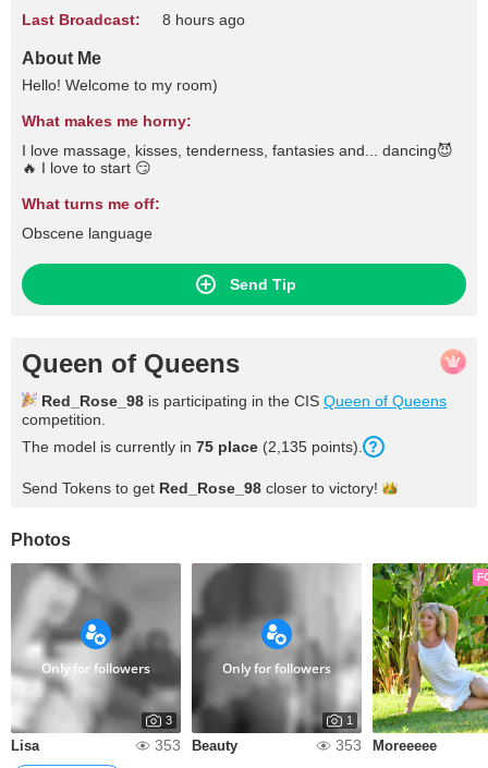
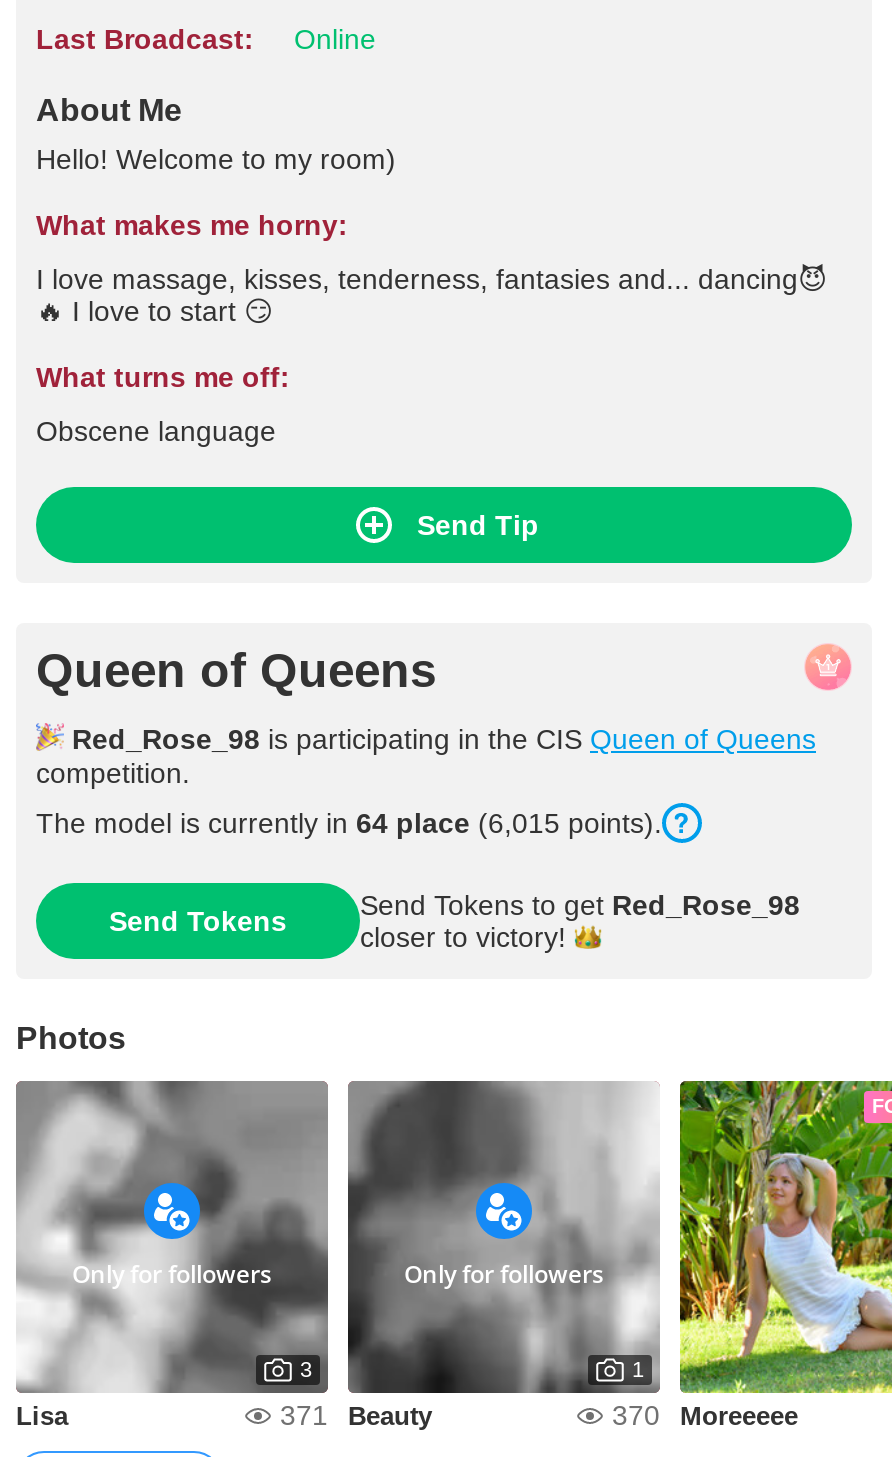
- 8 hours ago
+ Online

- The model is currently in 75 place (2,135 points).
+ The model is currently in 64 place (6,015 points).

- Send Tokens to get Red_Rose_98 closer to victory!
+ Send Tokens
+ Send Tokens to get Red_Rose_98
+ closer to victory!

- 353 Beauty
+ 371 Beauty

- 353 Moreeeee
+ 370 Moreeeee
